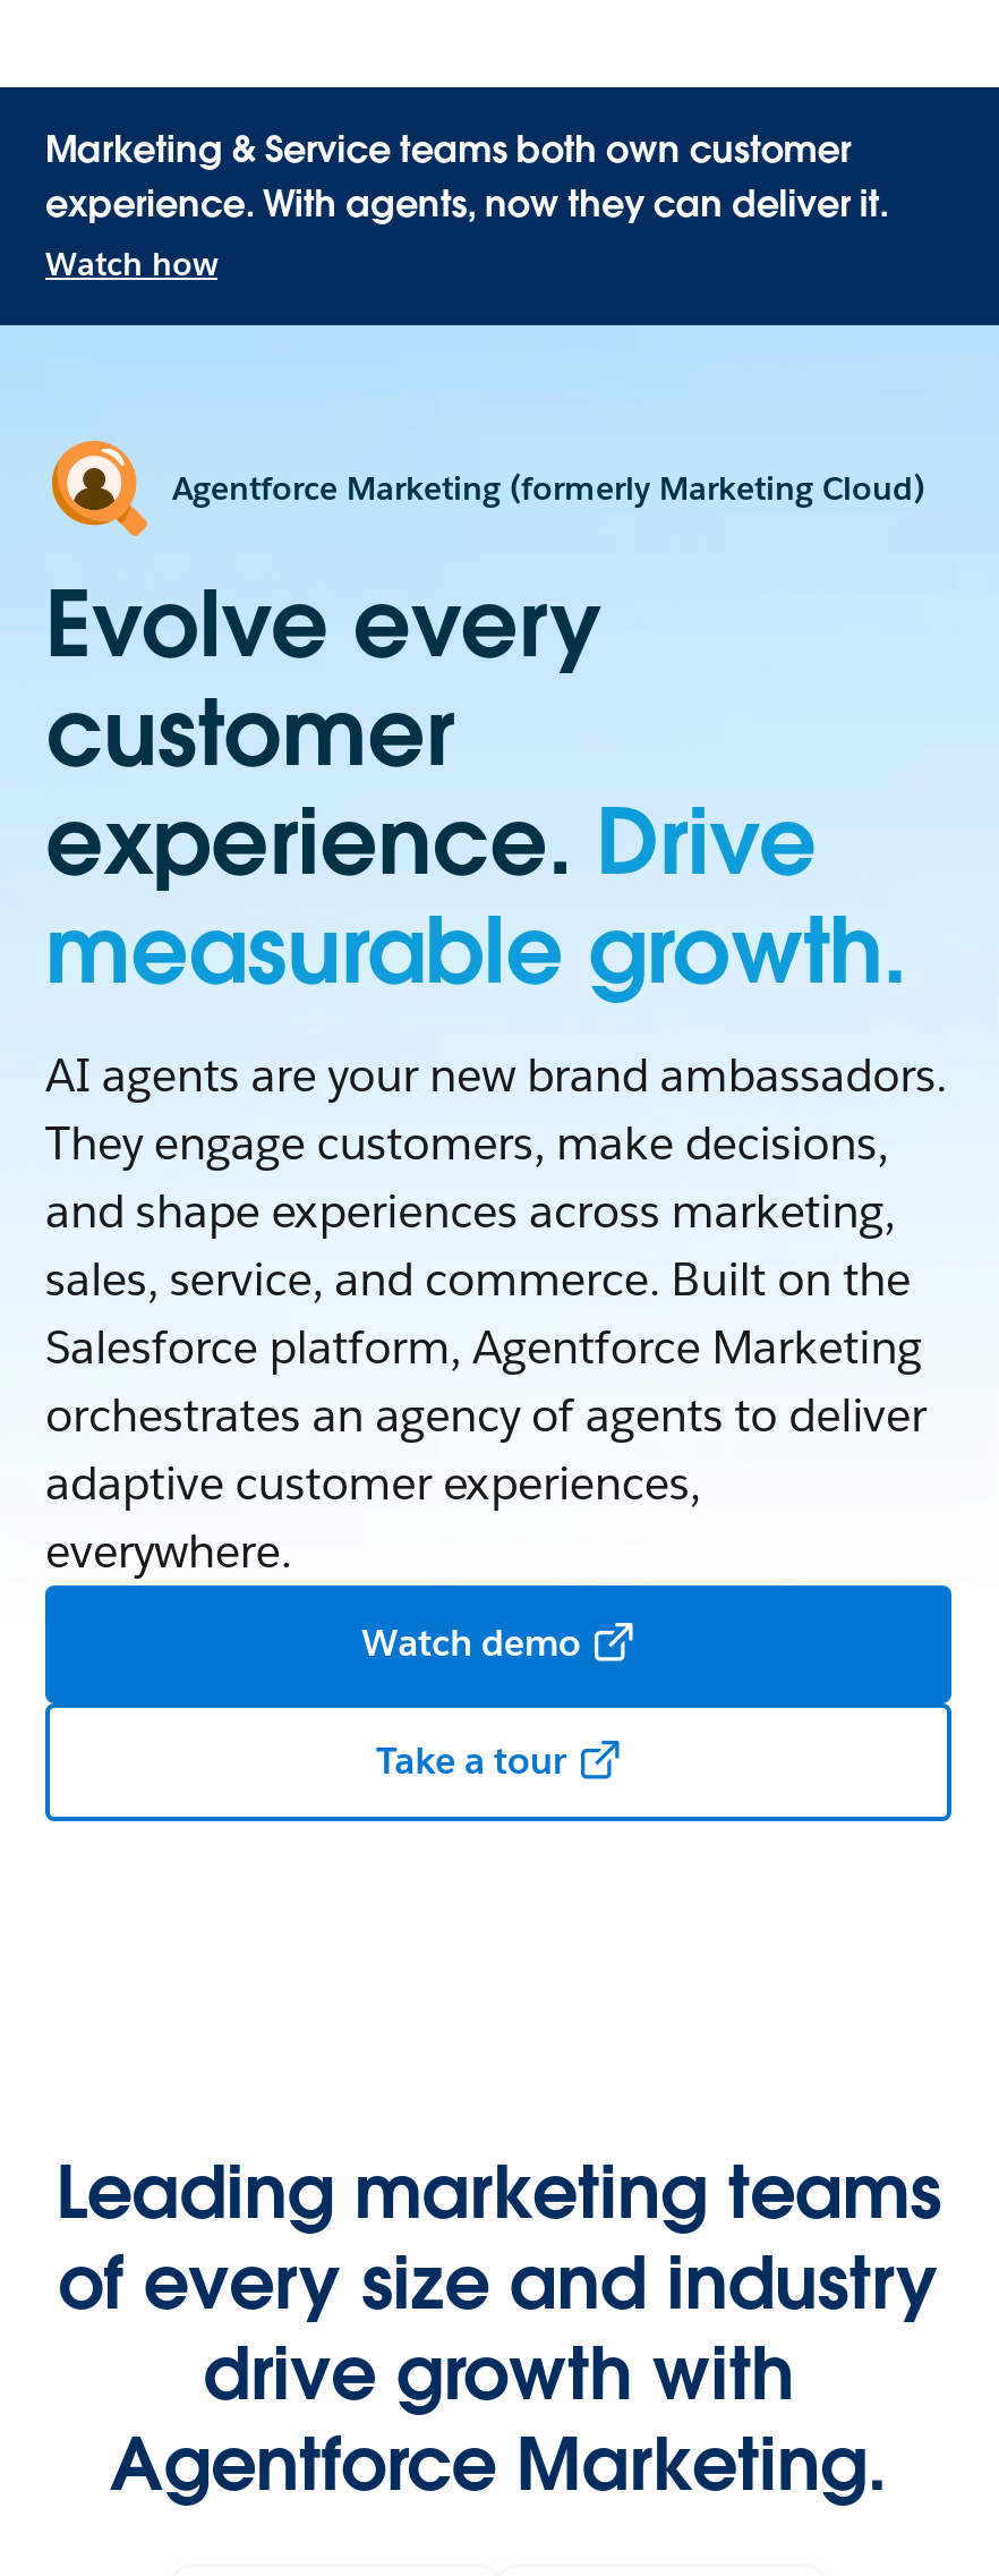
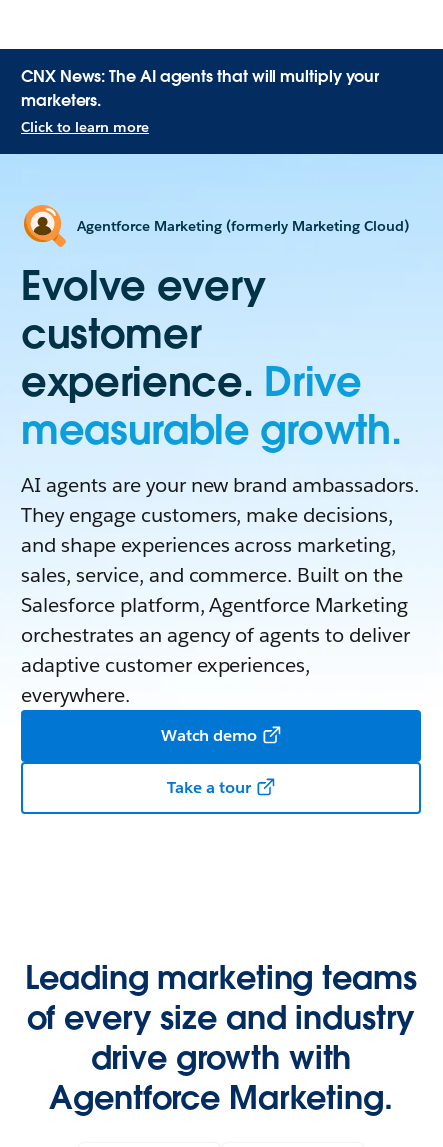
- Marketing & Service teams both own customer
- experience. With agents, now they can deliver it.
- Watch how
+ CNX News: The AI agents that will multiply your
+ marketers.
+ Click to learn more
